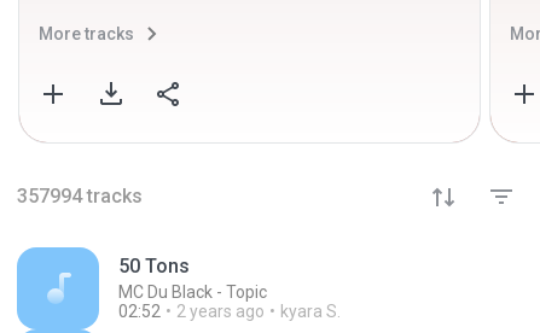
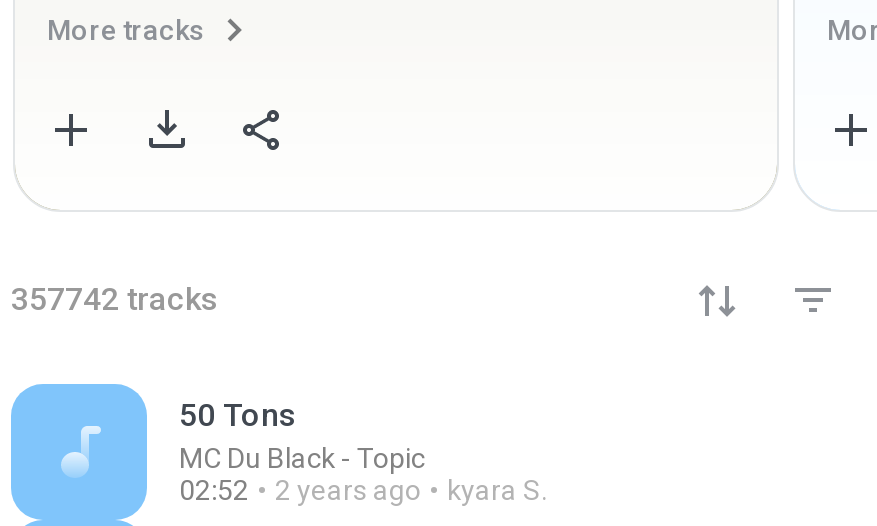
- 357994 tracks
+ 357742 tracks
